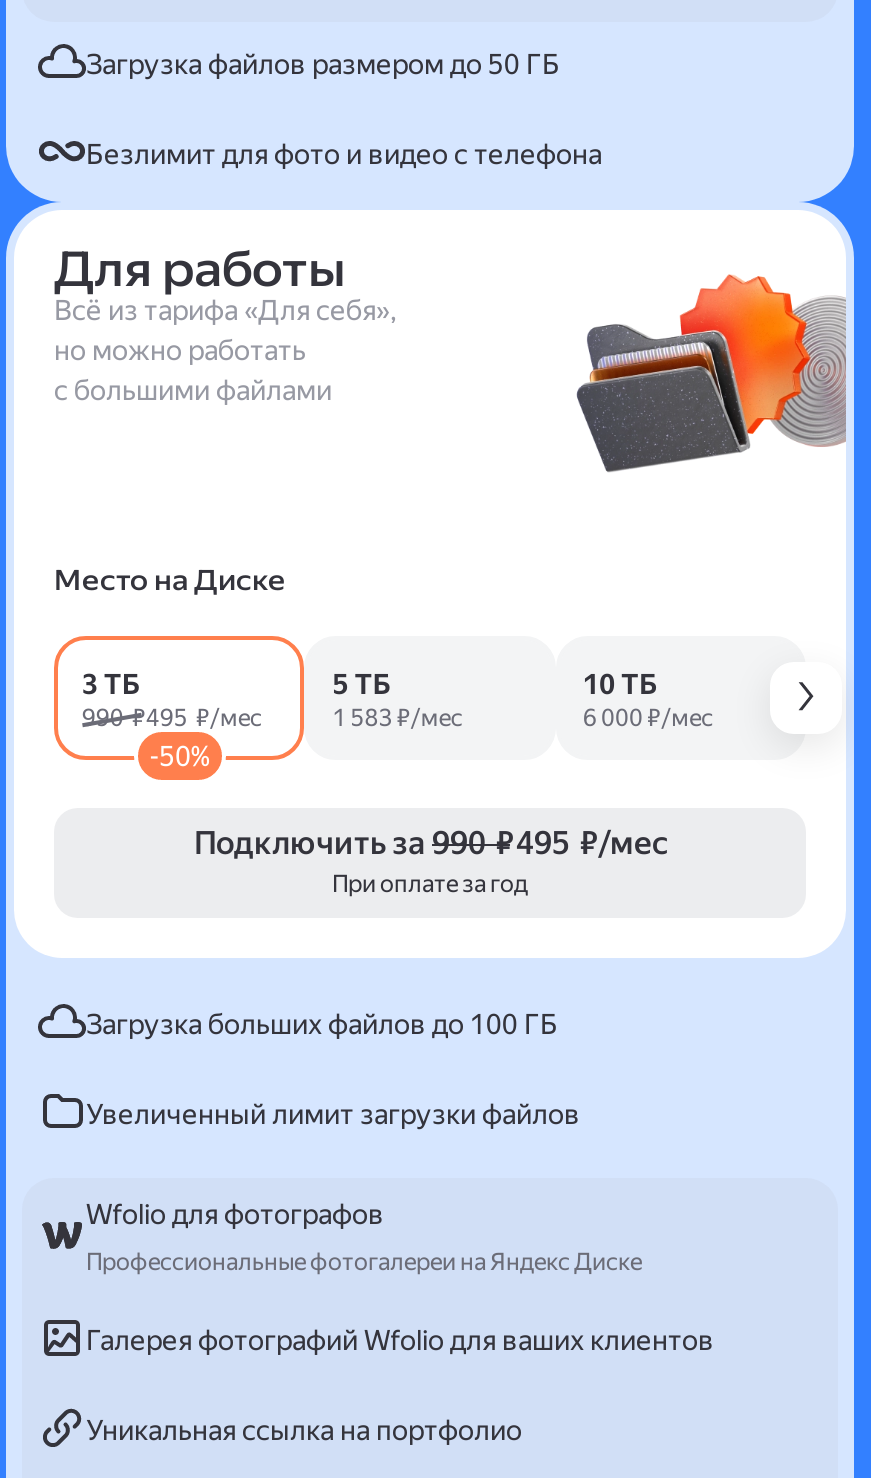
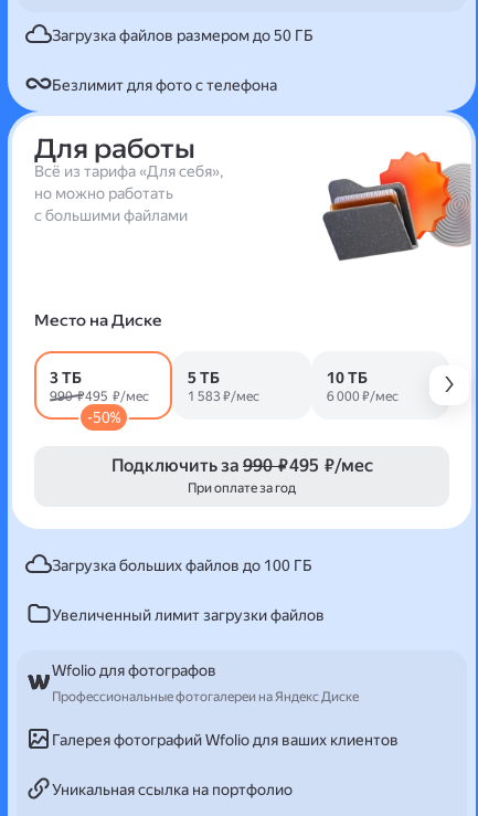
- Безлимит для фото и видео с телефона
+ Безлимит для фото с телефона
